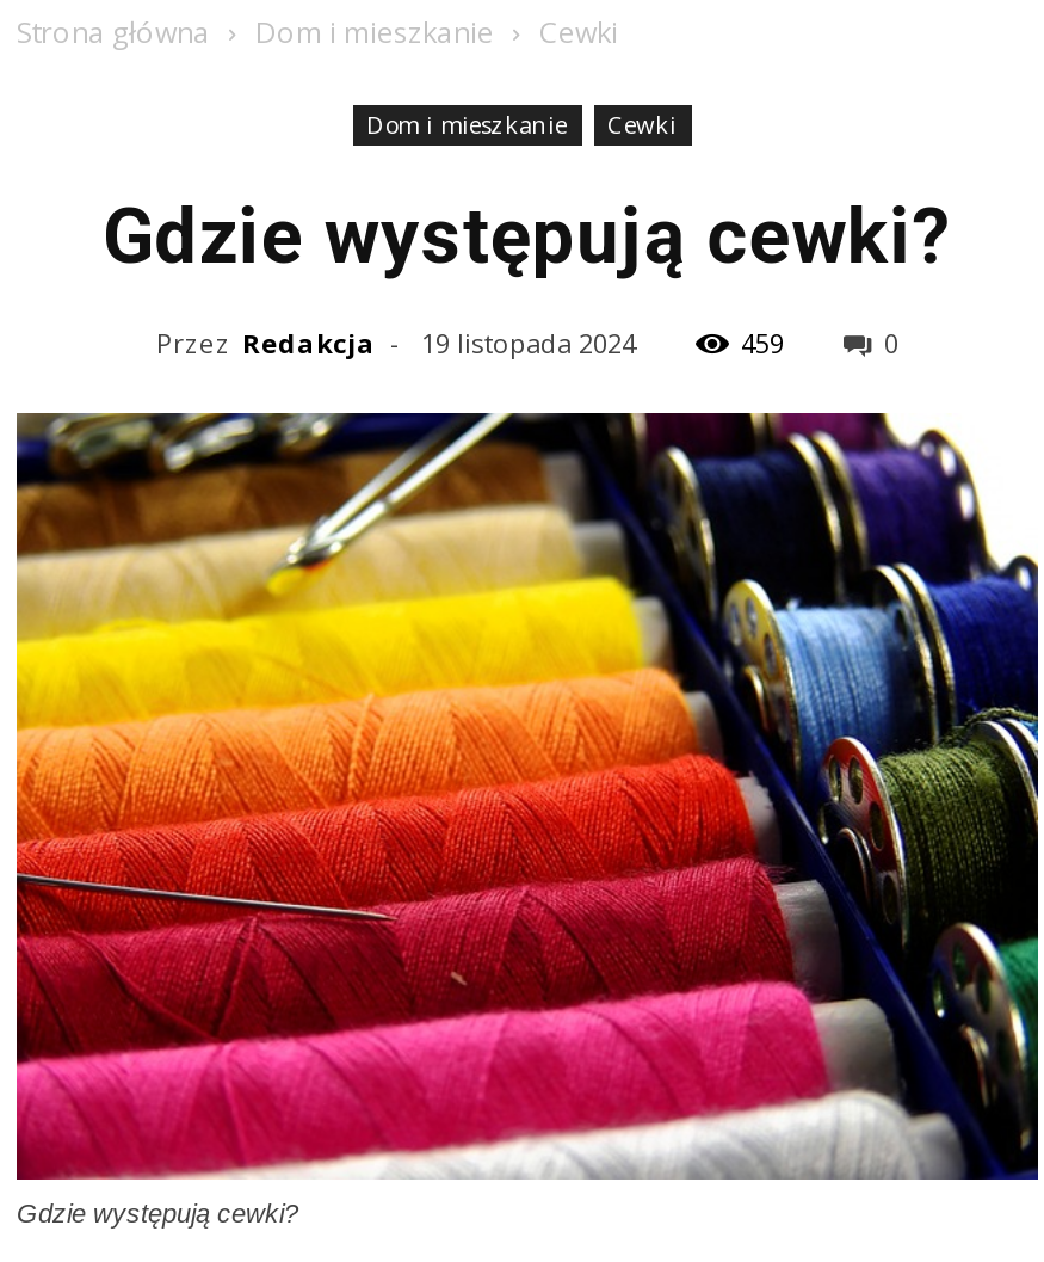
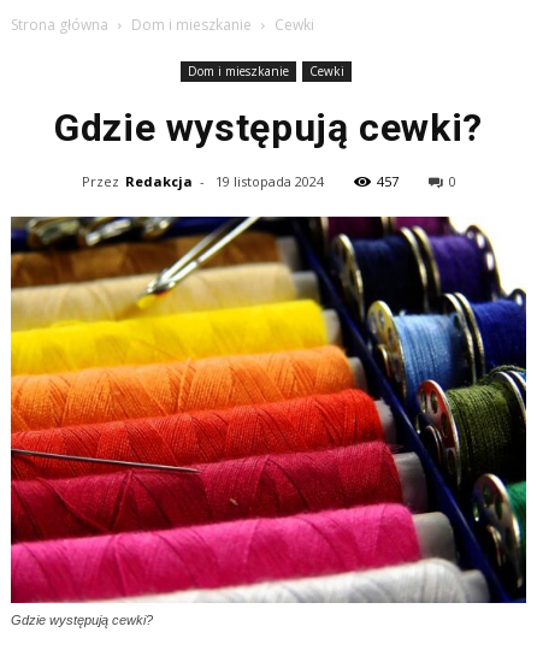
- 459
+ 457
